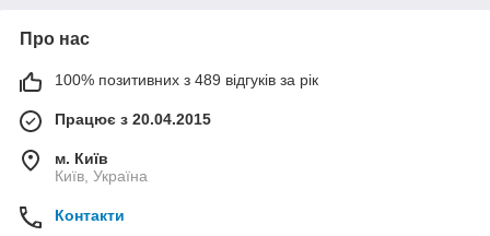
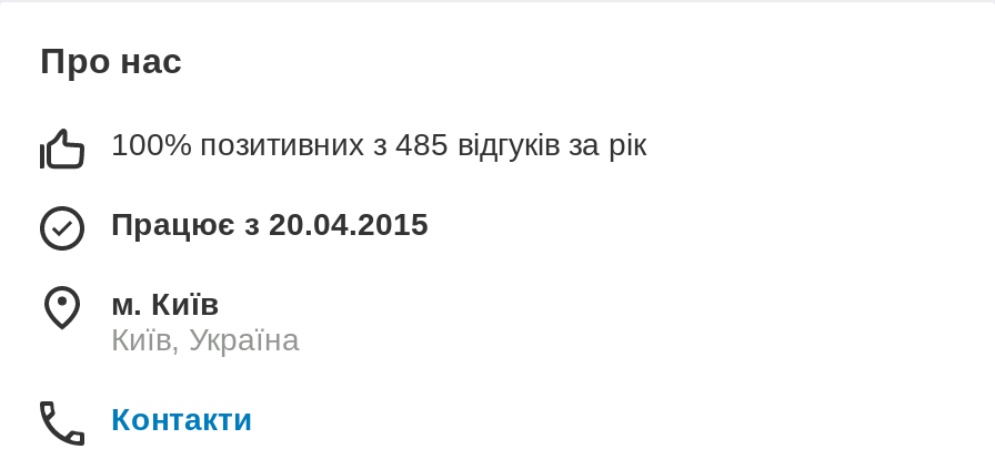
- 100% позитивних з 489 відгуків за рік
+ 100% позитивних з 485 відгуків за рік
